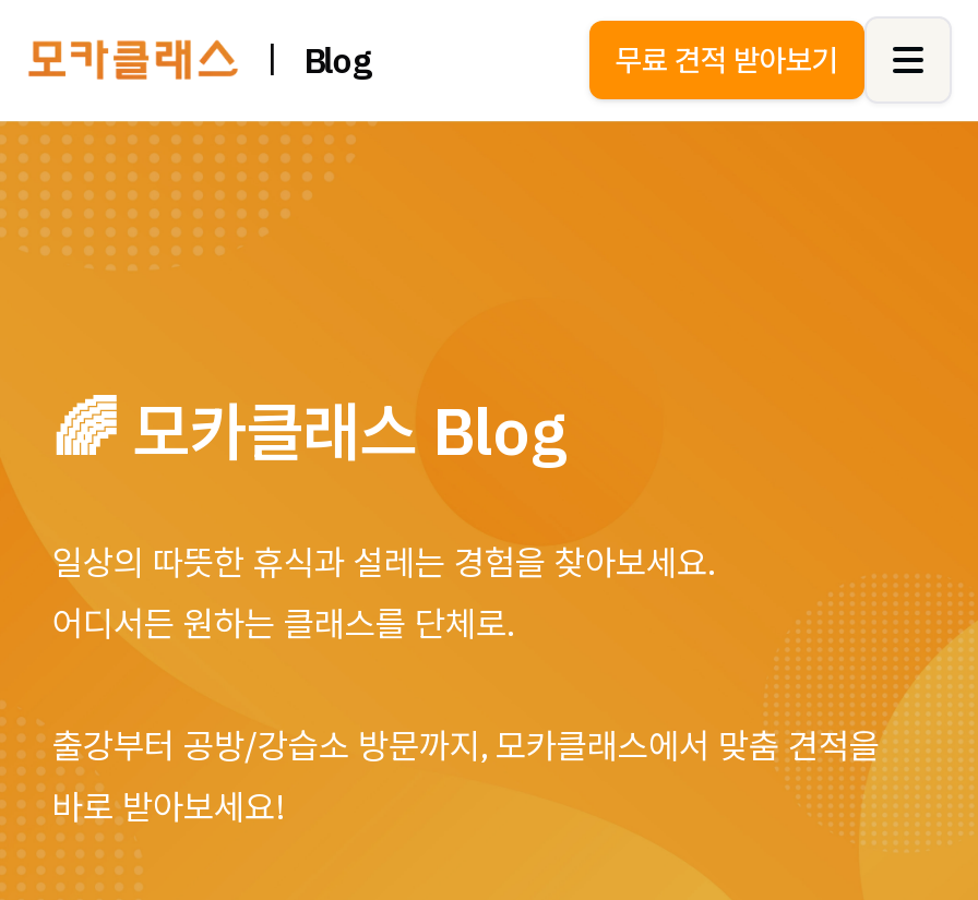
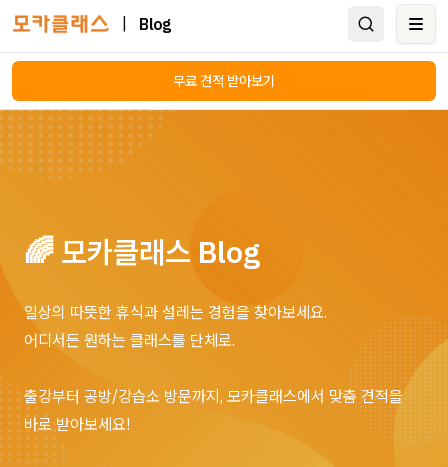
moved down: 무료 견적 받아보기
